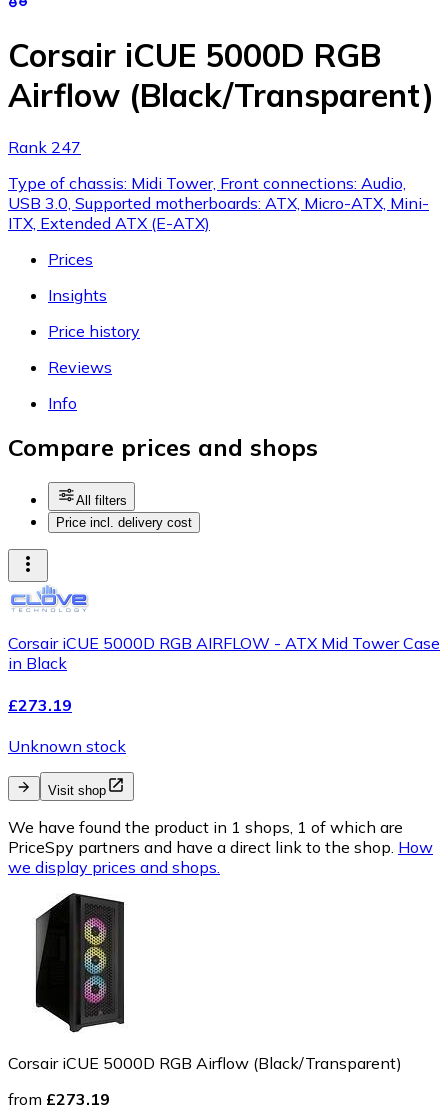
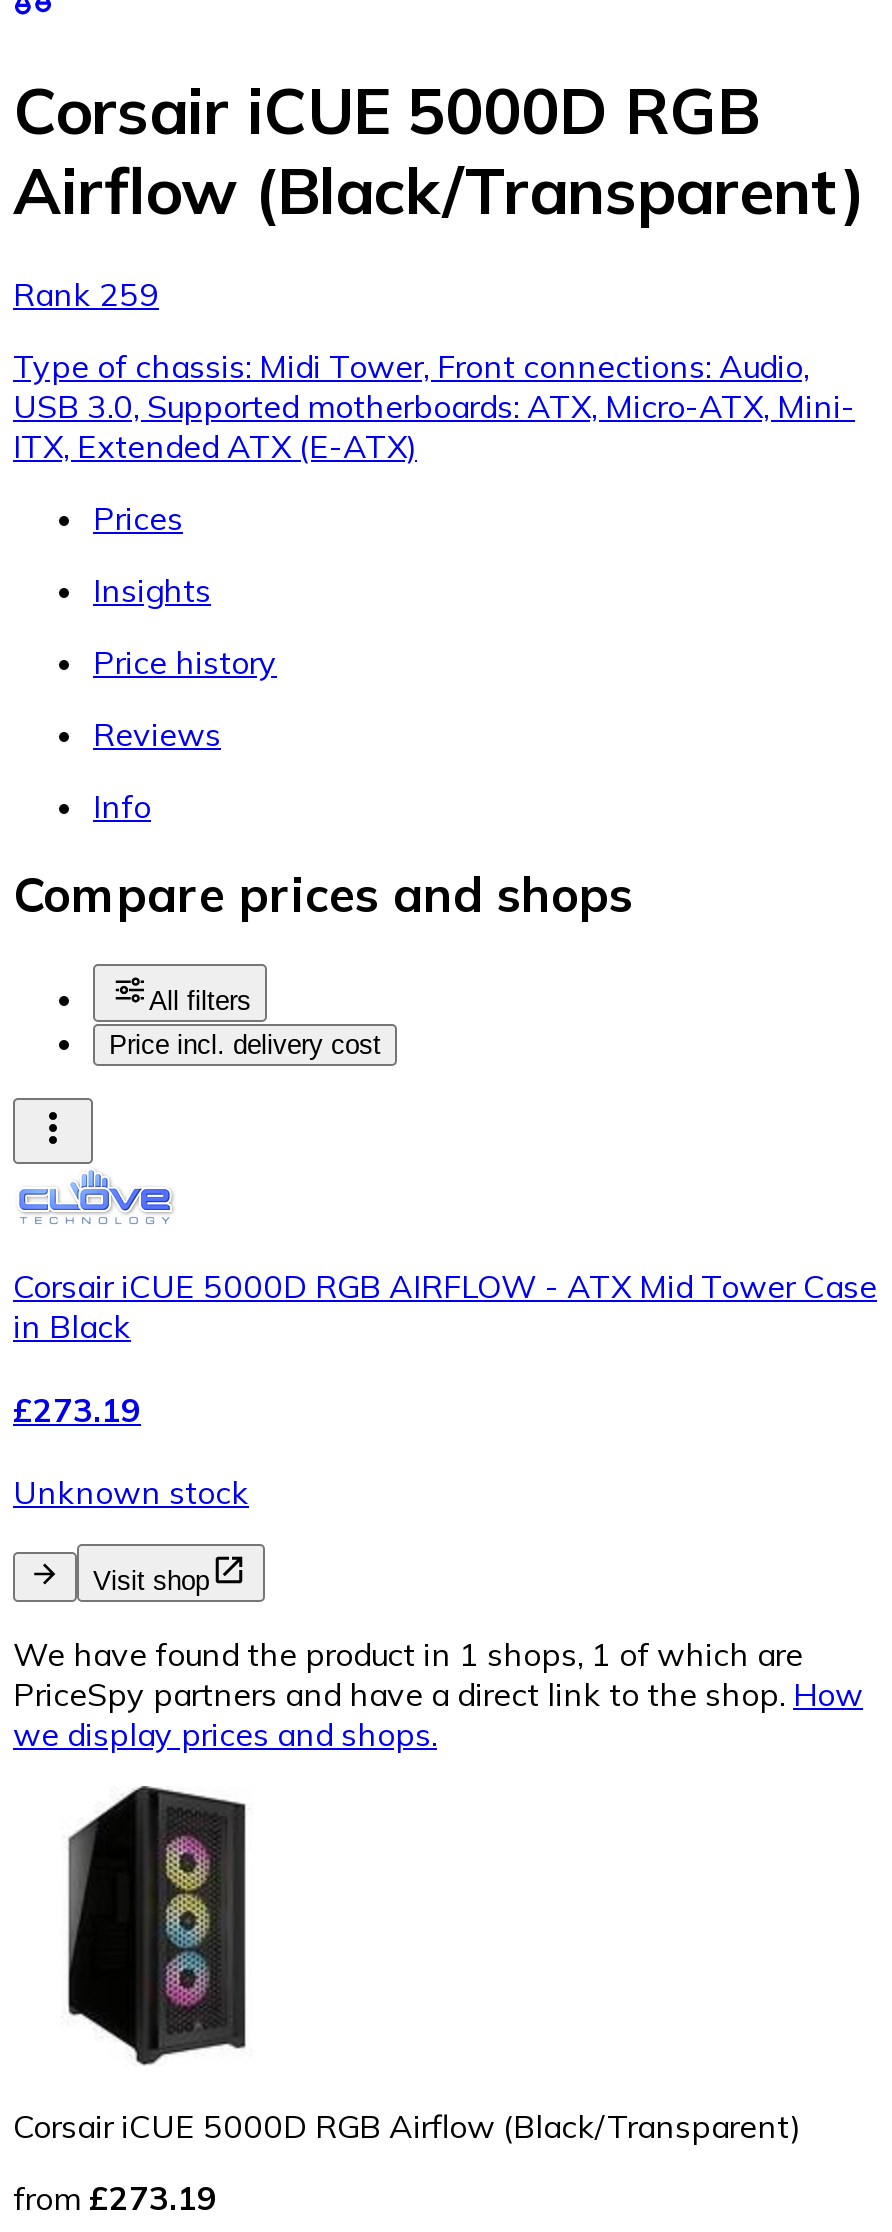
- Rank 247
+ Rank 259
